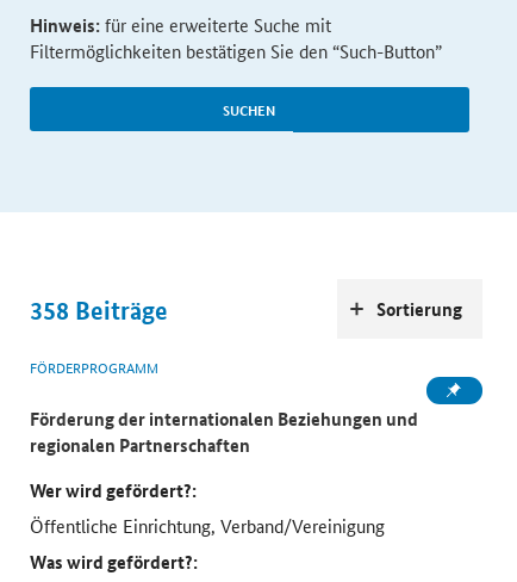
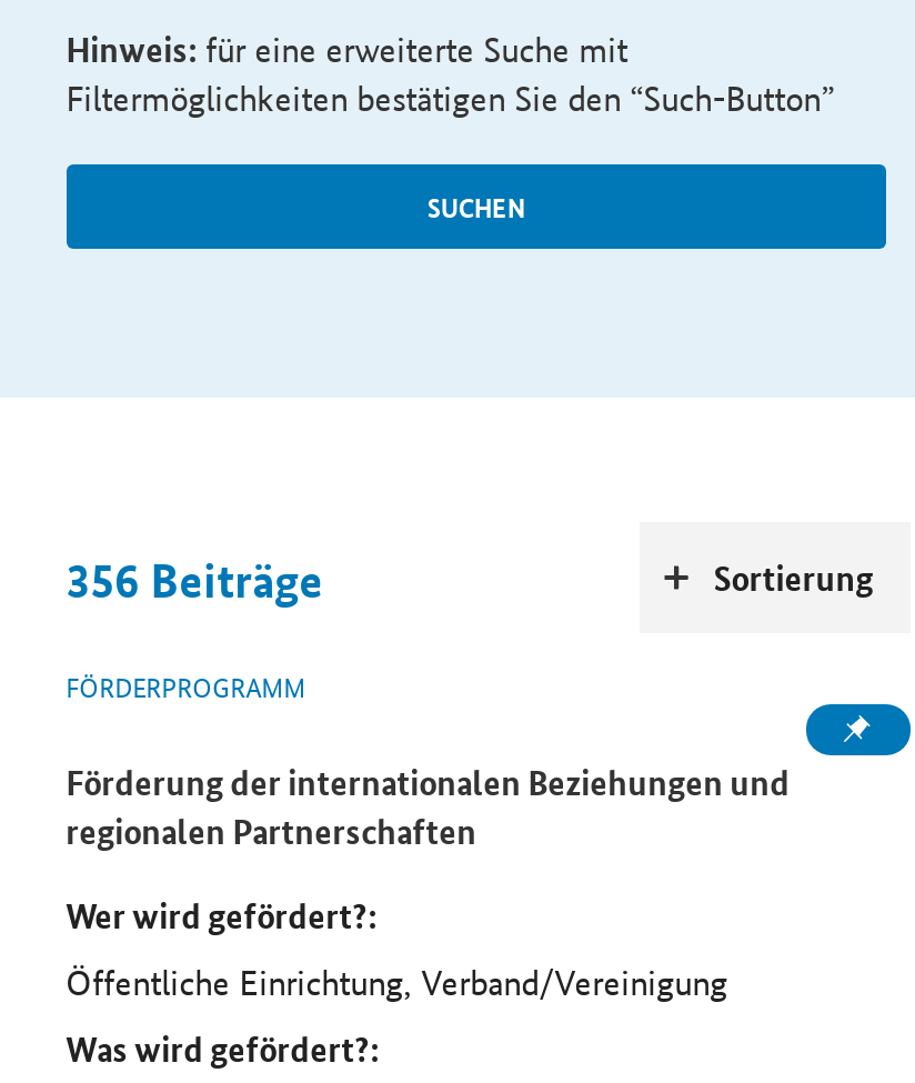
- 358 Beiträge
+ 356 Beiträge
